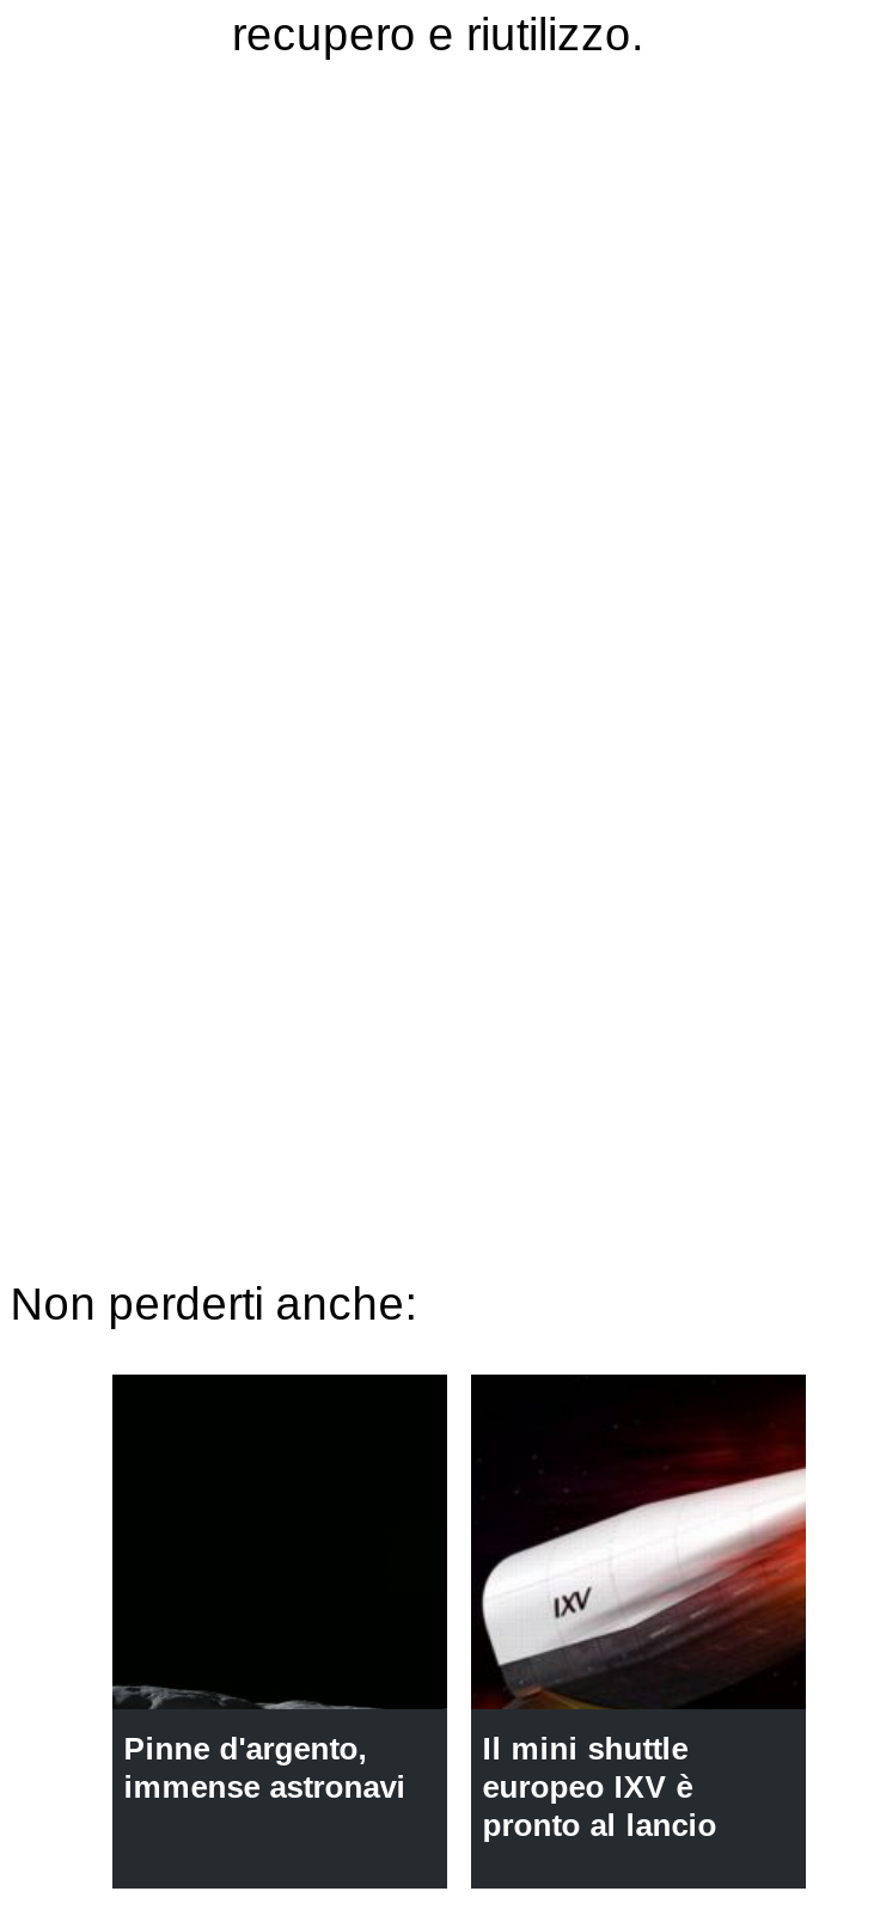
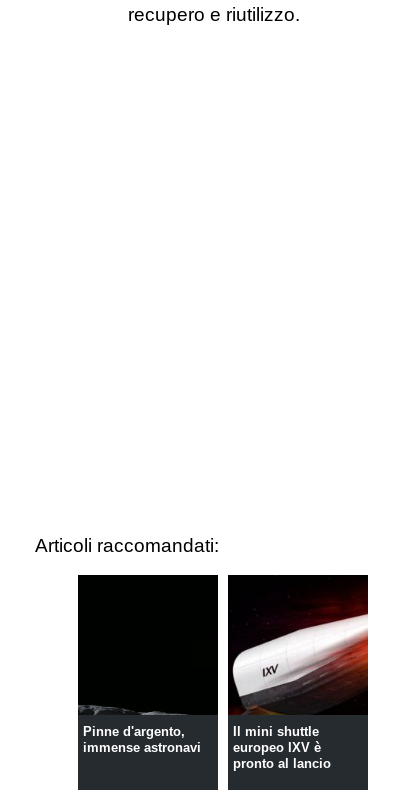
- Non perderti anche:
+ Articoli raccomandati:
